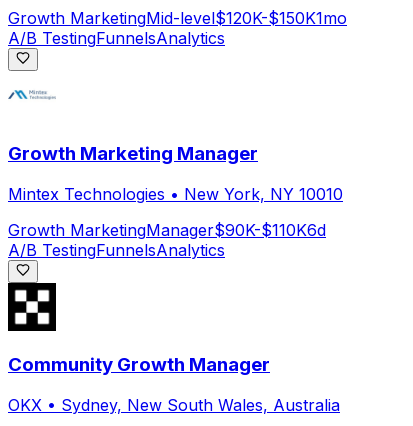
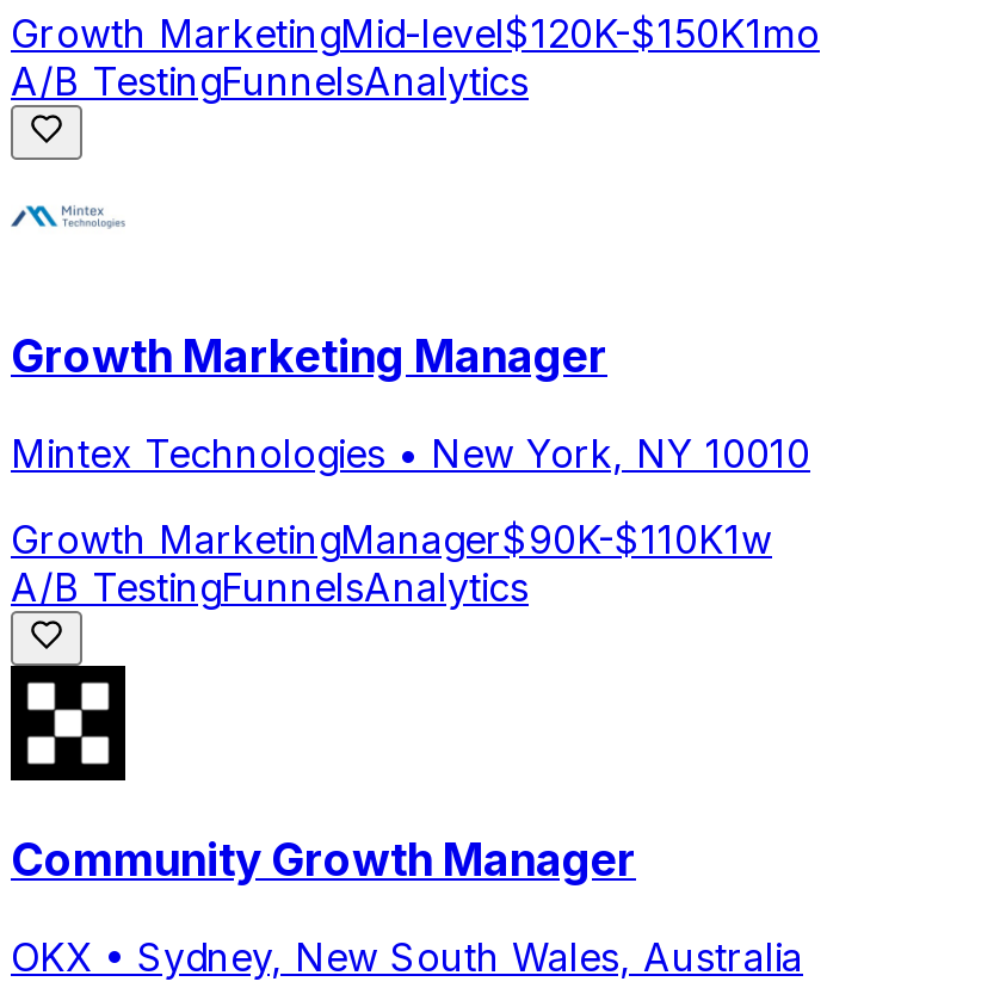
- Growth MarketingManager$90K-$110K6d
+ Growth MarketingManager$90K-$110K1w
